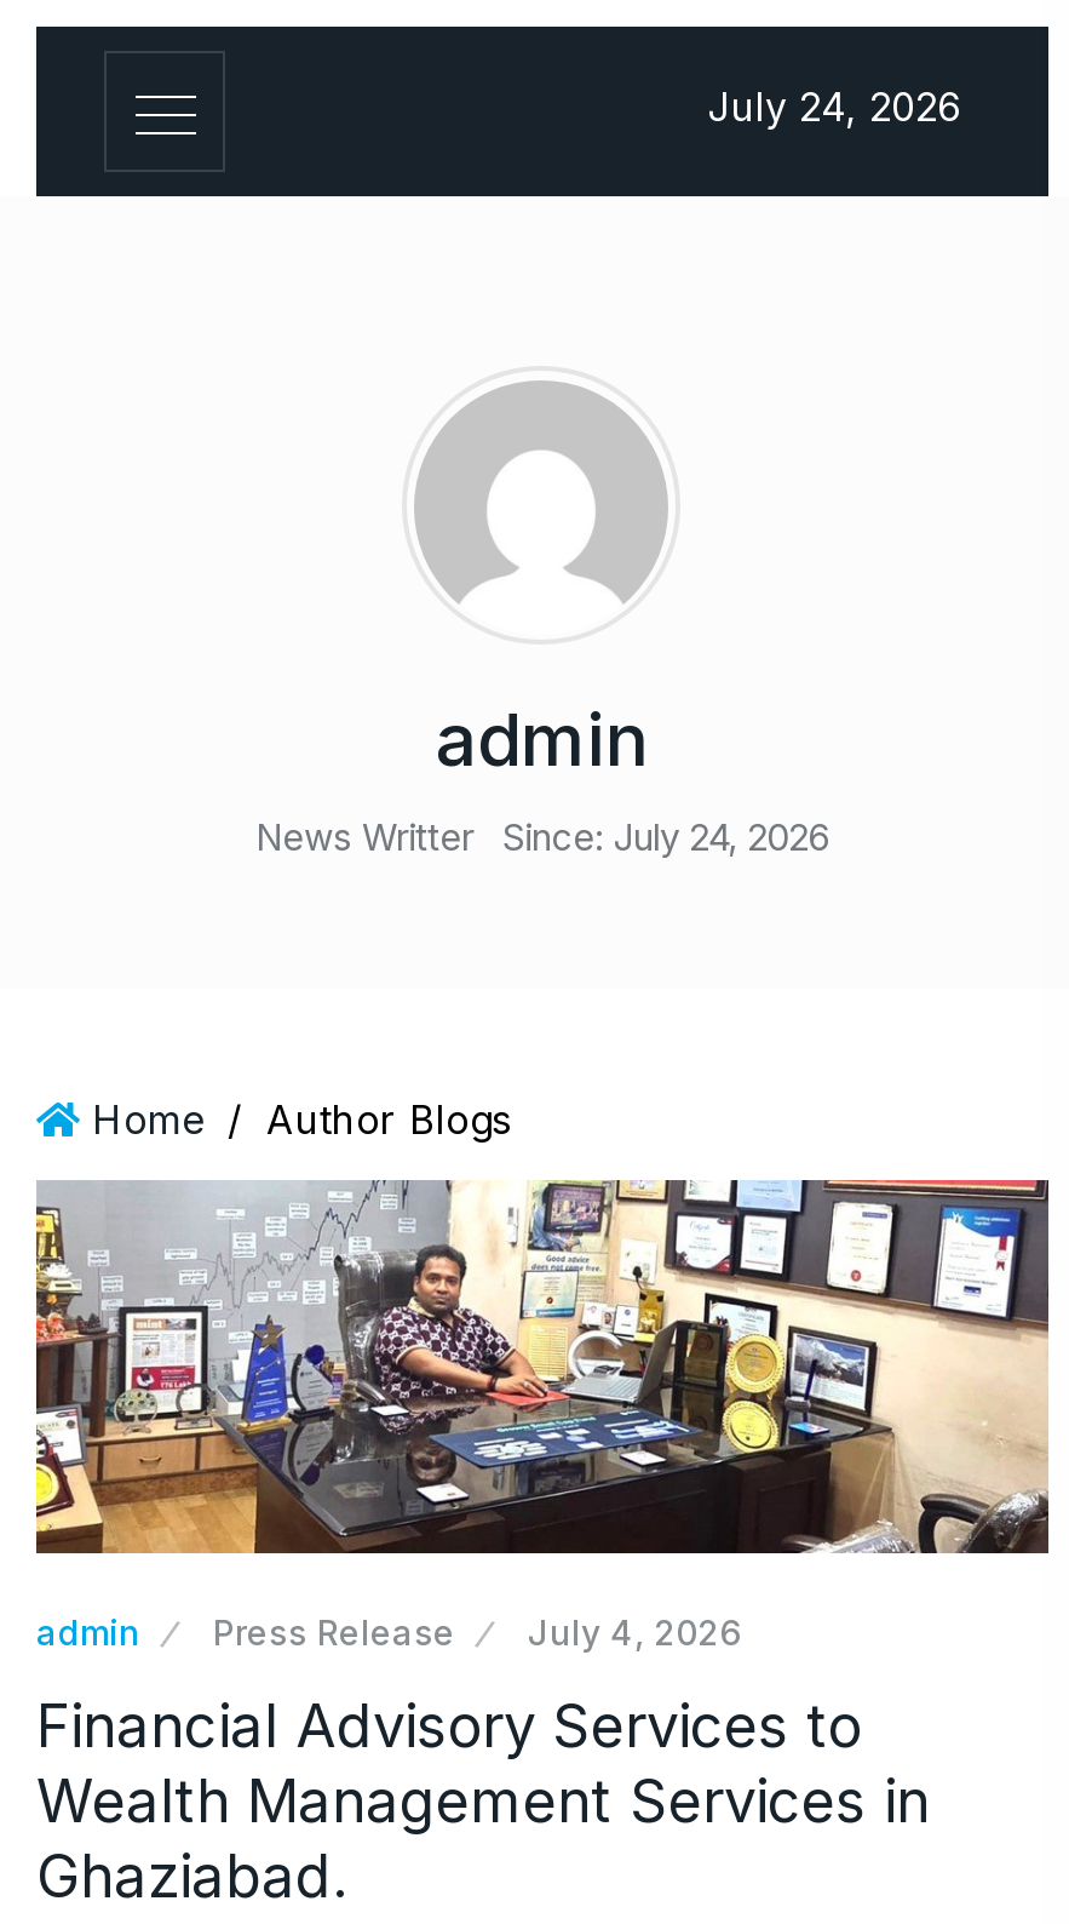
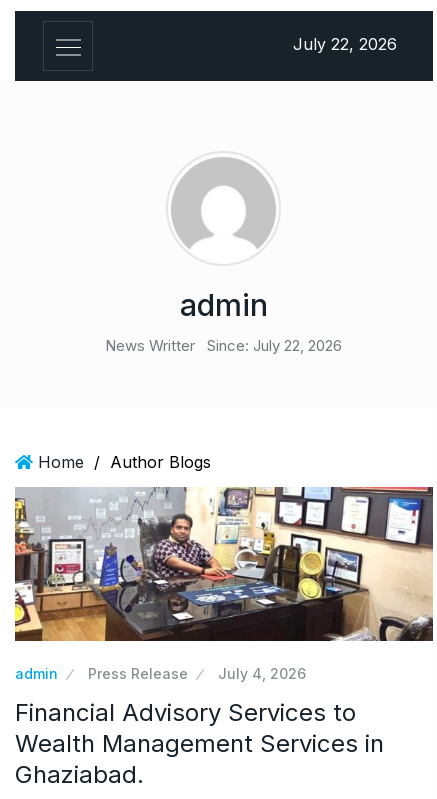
- July 24, 2026
+ July 22, 2026

- News Writter Since: July 24, 2026
+ News Writter Since: July 22, 2026
